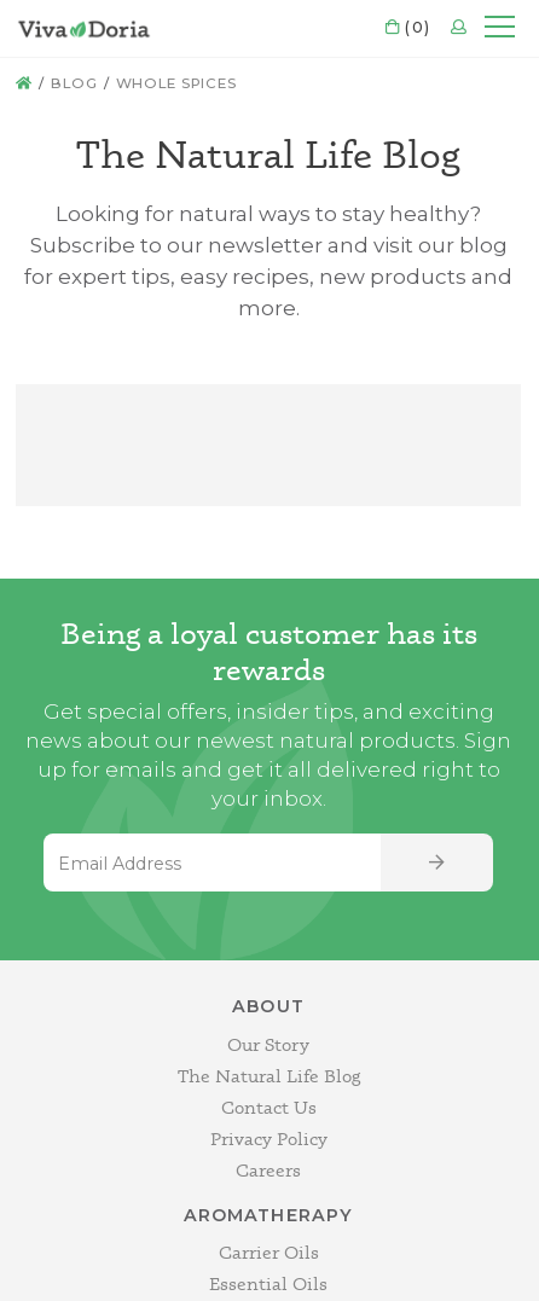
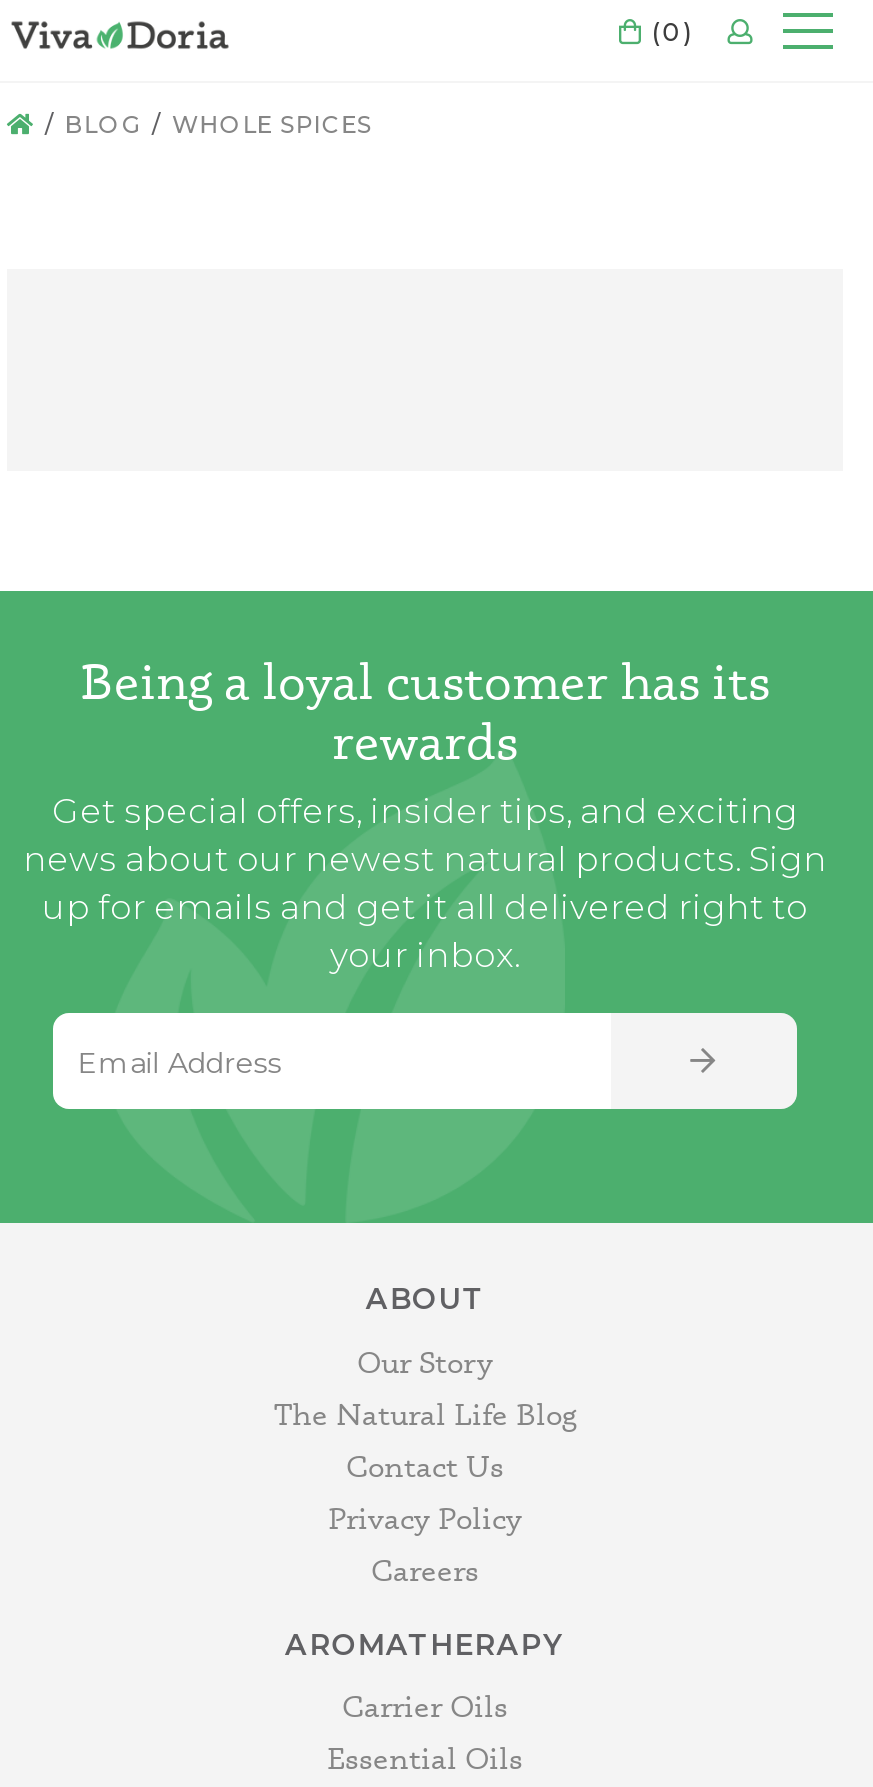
- The Natural Life Blog
- Looking for natural ways to stay healthy?
- Subscribe to our newsletter and visit our blog
- for expert tips, easy recipes, new products and
- more.
